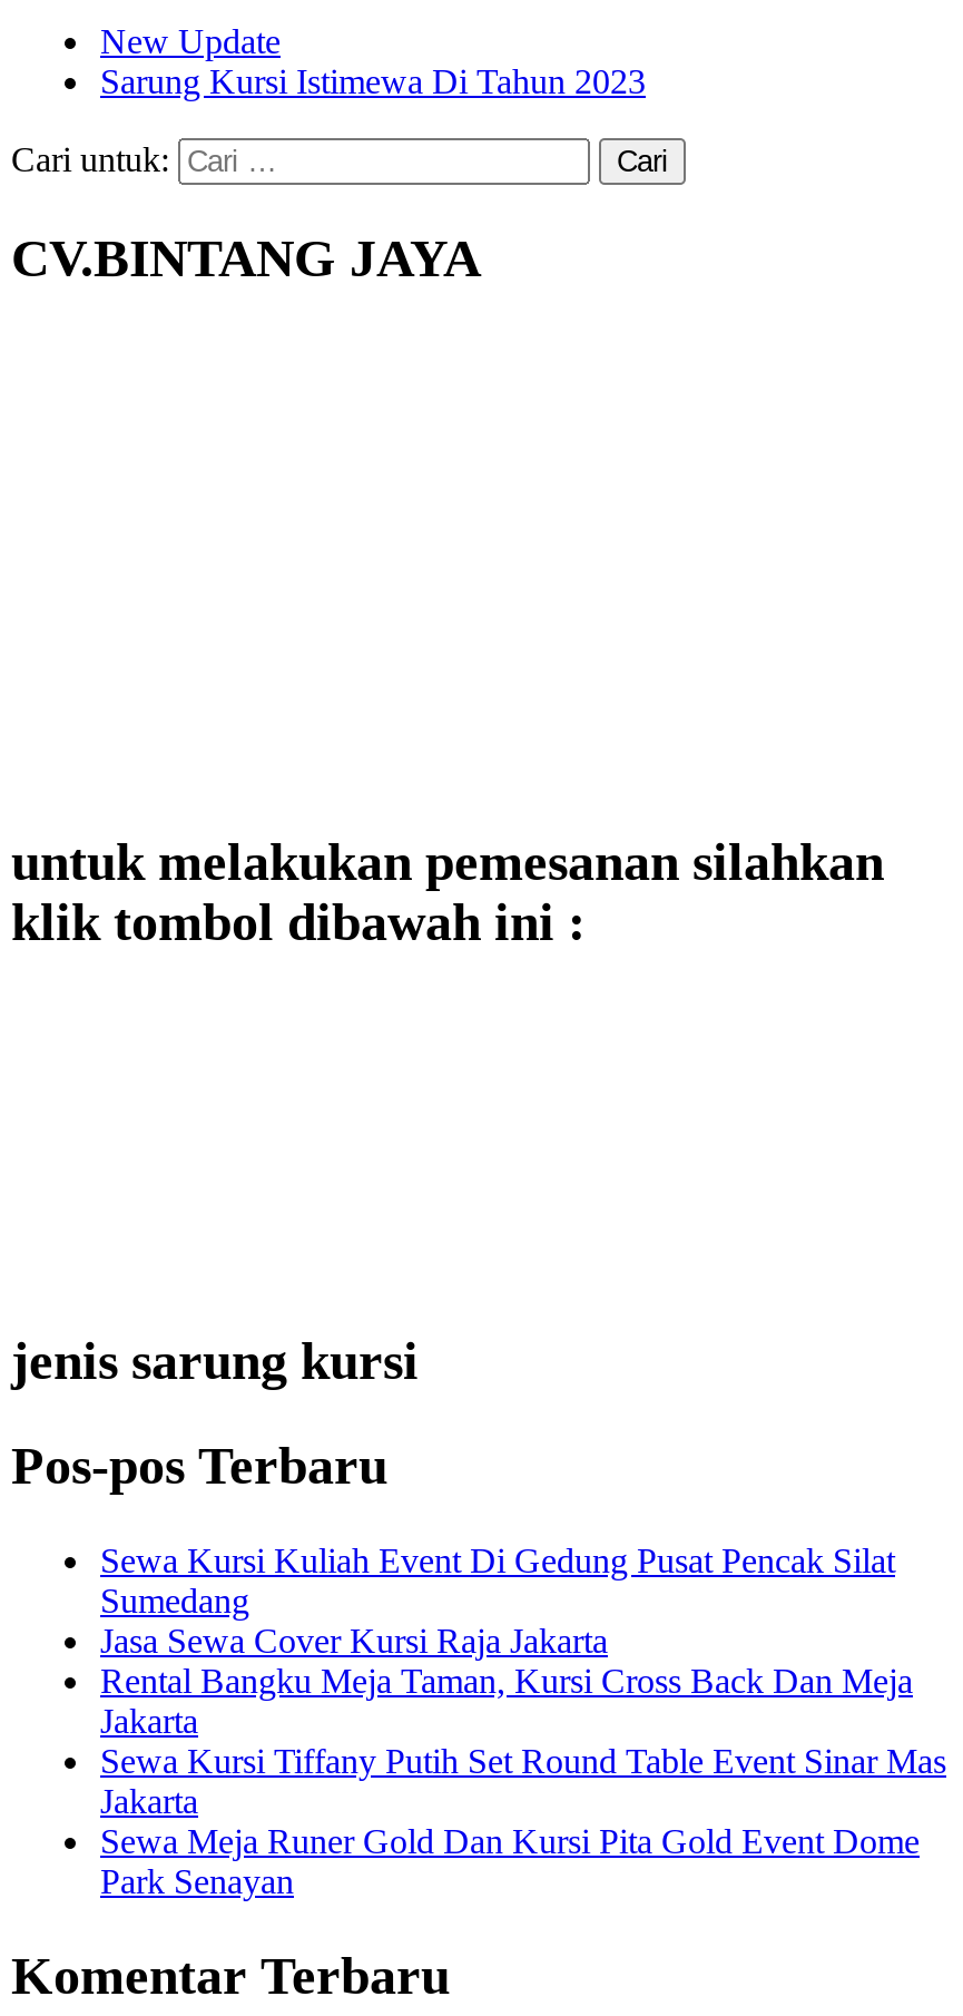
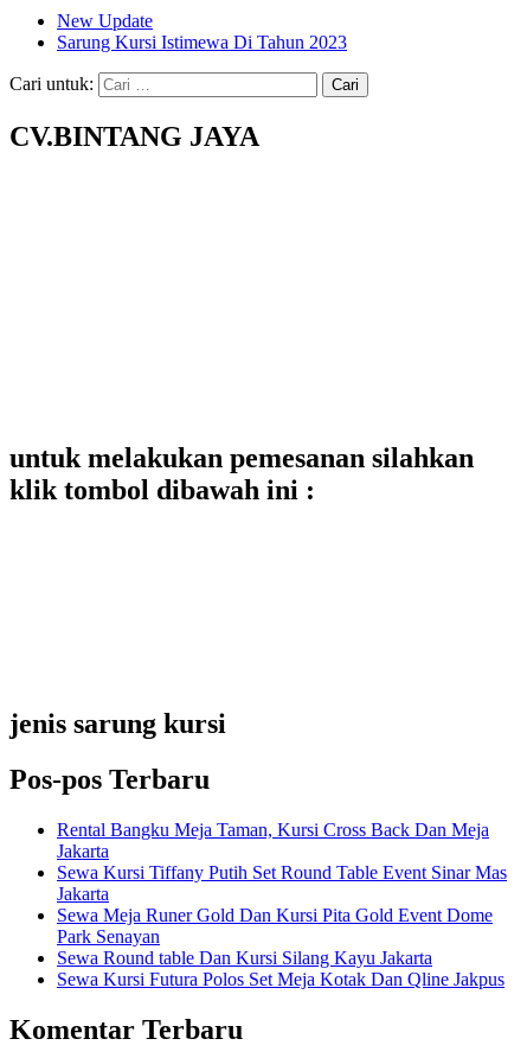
- Sewa Kursi Kuliah Event Di Gedung Pusat Pencak Silat
- Sumedang
- Jasa Sewa Cover Kursi Raja Jakarta

moved up: Rental Bangku Meja Taman, Kursi Cross Back Dan Meja | Jakarta | Sewa Kursi Tiffany Putih Set Round Table Event Sinar Mas | Jakarta | Sewa Meja Runer Gold Dan Kursi Pita Gold Event Dome | Park Senayan

+ Sewa Round table Dan Kursi Silang Kayu Jakarta
+ Sewa Kursi Futura Polos Set Meja Kotak Dan Qline Jakpus
